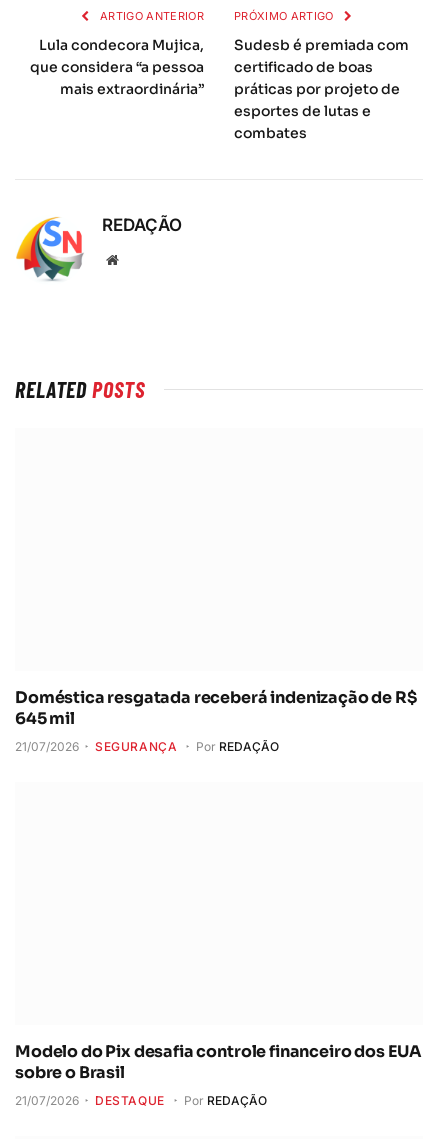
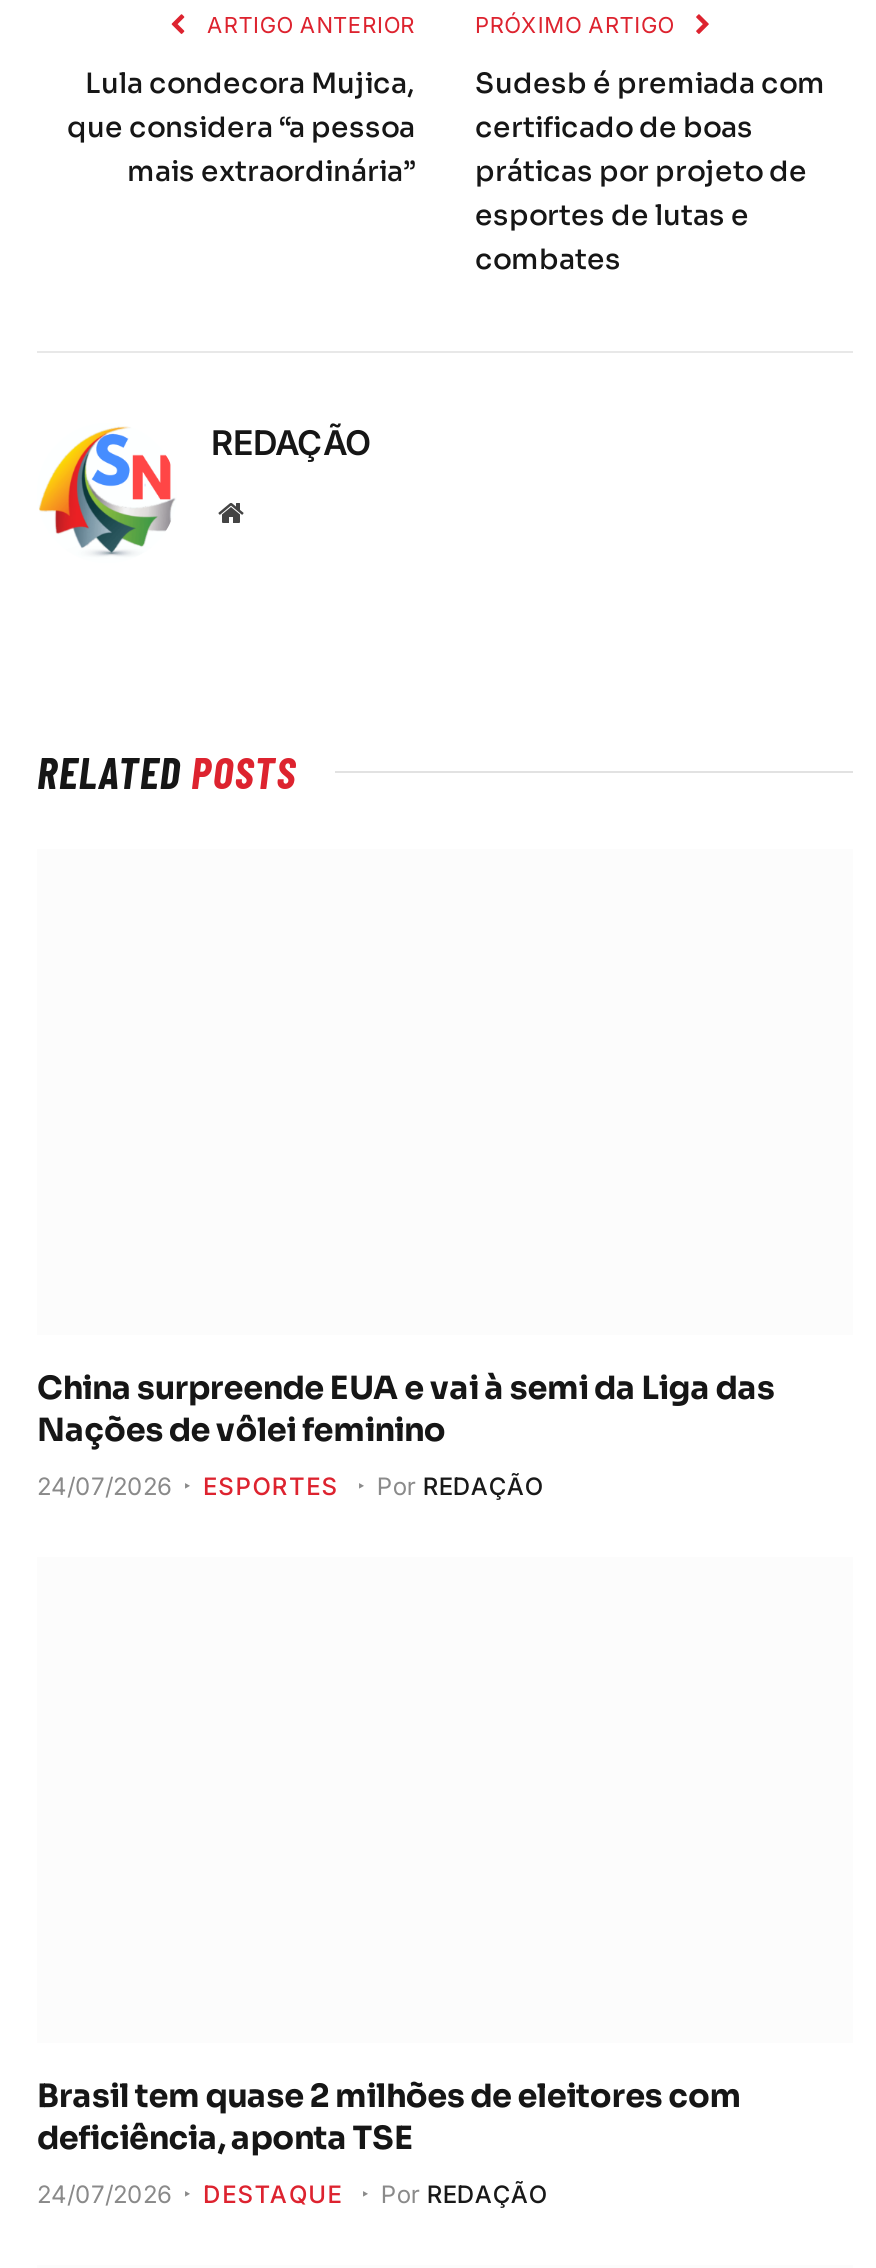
- Doméstica resgatada receberá indenização de R$
- 645 mil
+ China surpreende EUA e vai à semi da Liga das
+ Nações de vôlei feminino

- 21/07/2026
- SEGURANÇA
+ 24/07/2026
+ ESPORTES

- Modelo do Pix desafia controle financeiro dos EUA
- sobre o Brasil
+ Brasil tem quase 2 milhões de eleitores com
+ deficiência, aponta TSE

- 21/07/2026 DESTAQUE Por REDAÇÃO
+ 24/07/2026 DESTAQUE Por REDAÇÃO
